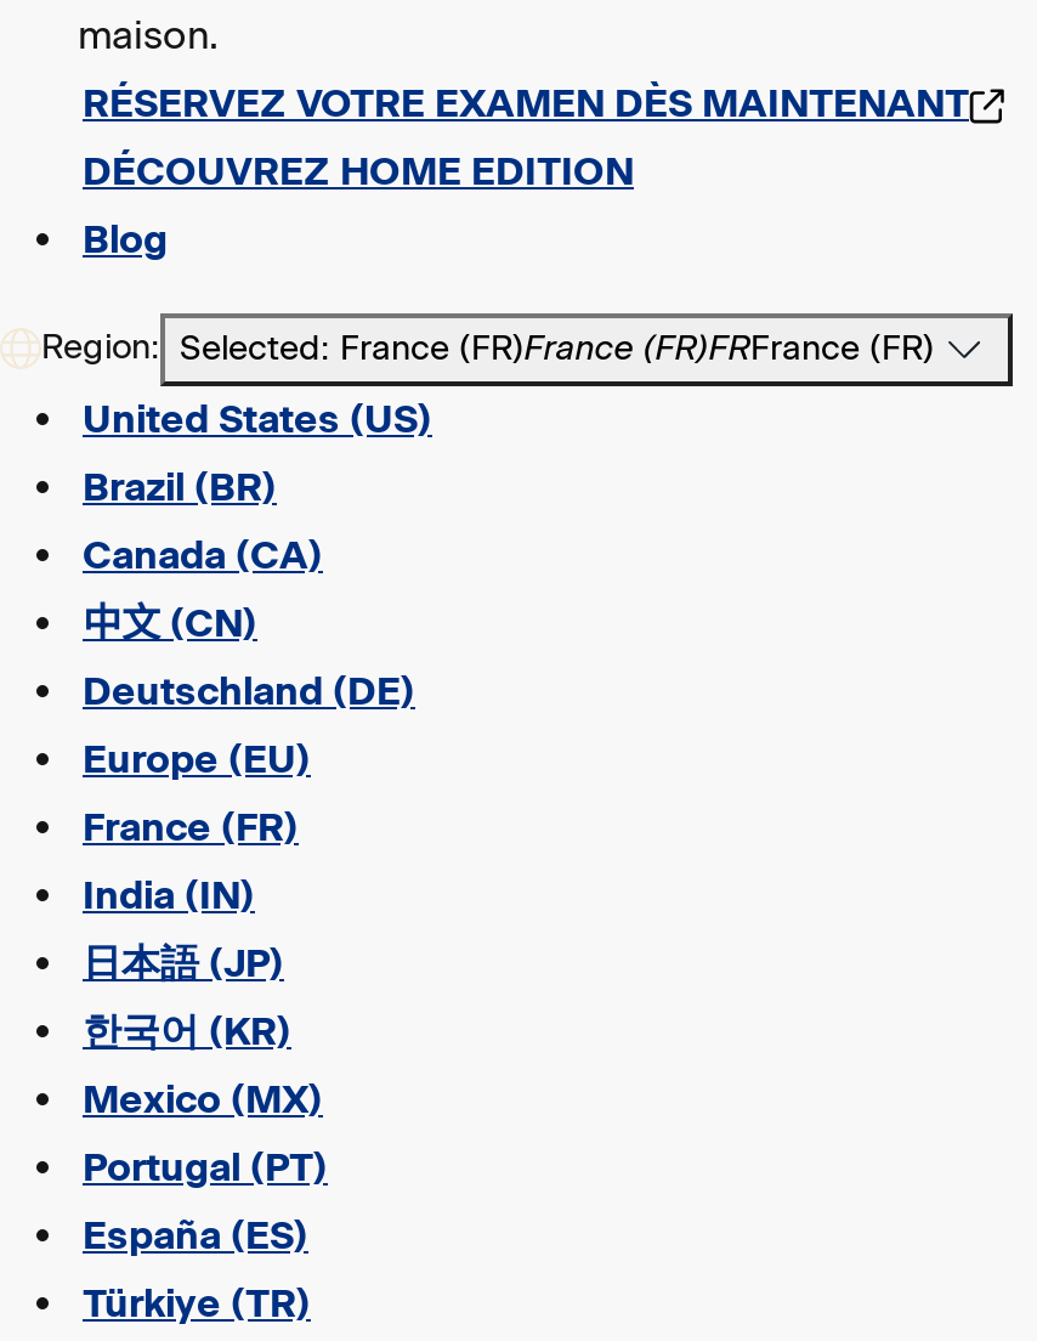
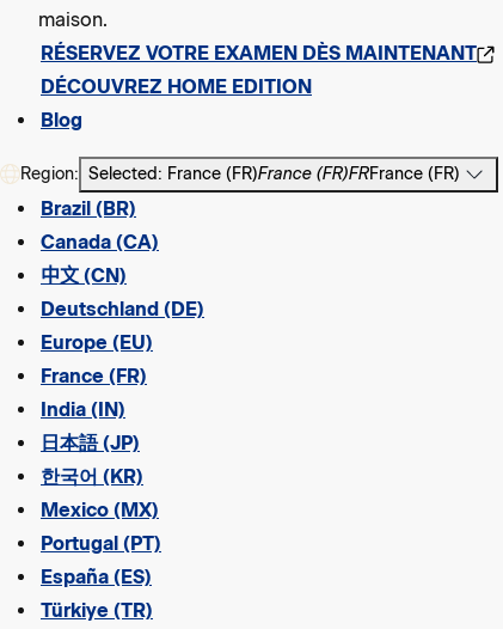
- United States (US)
